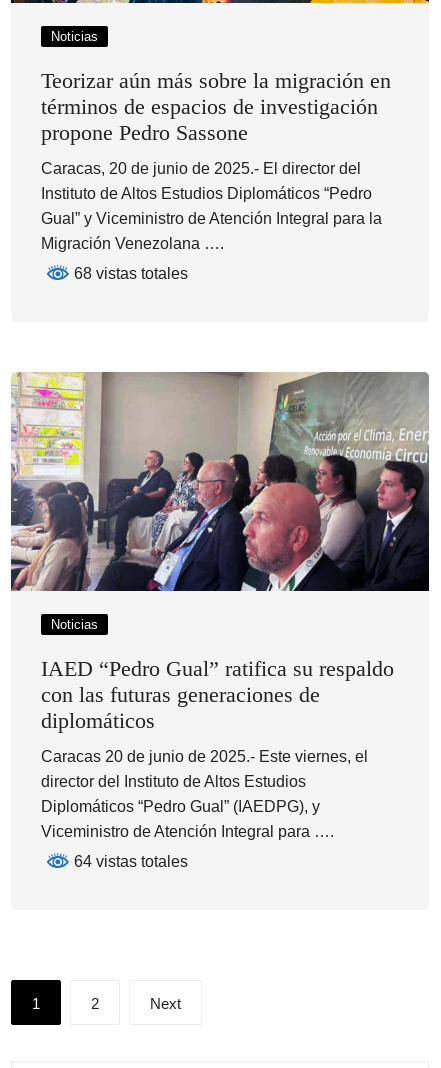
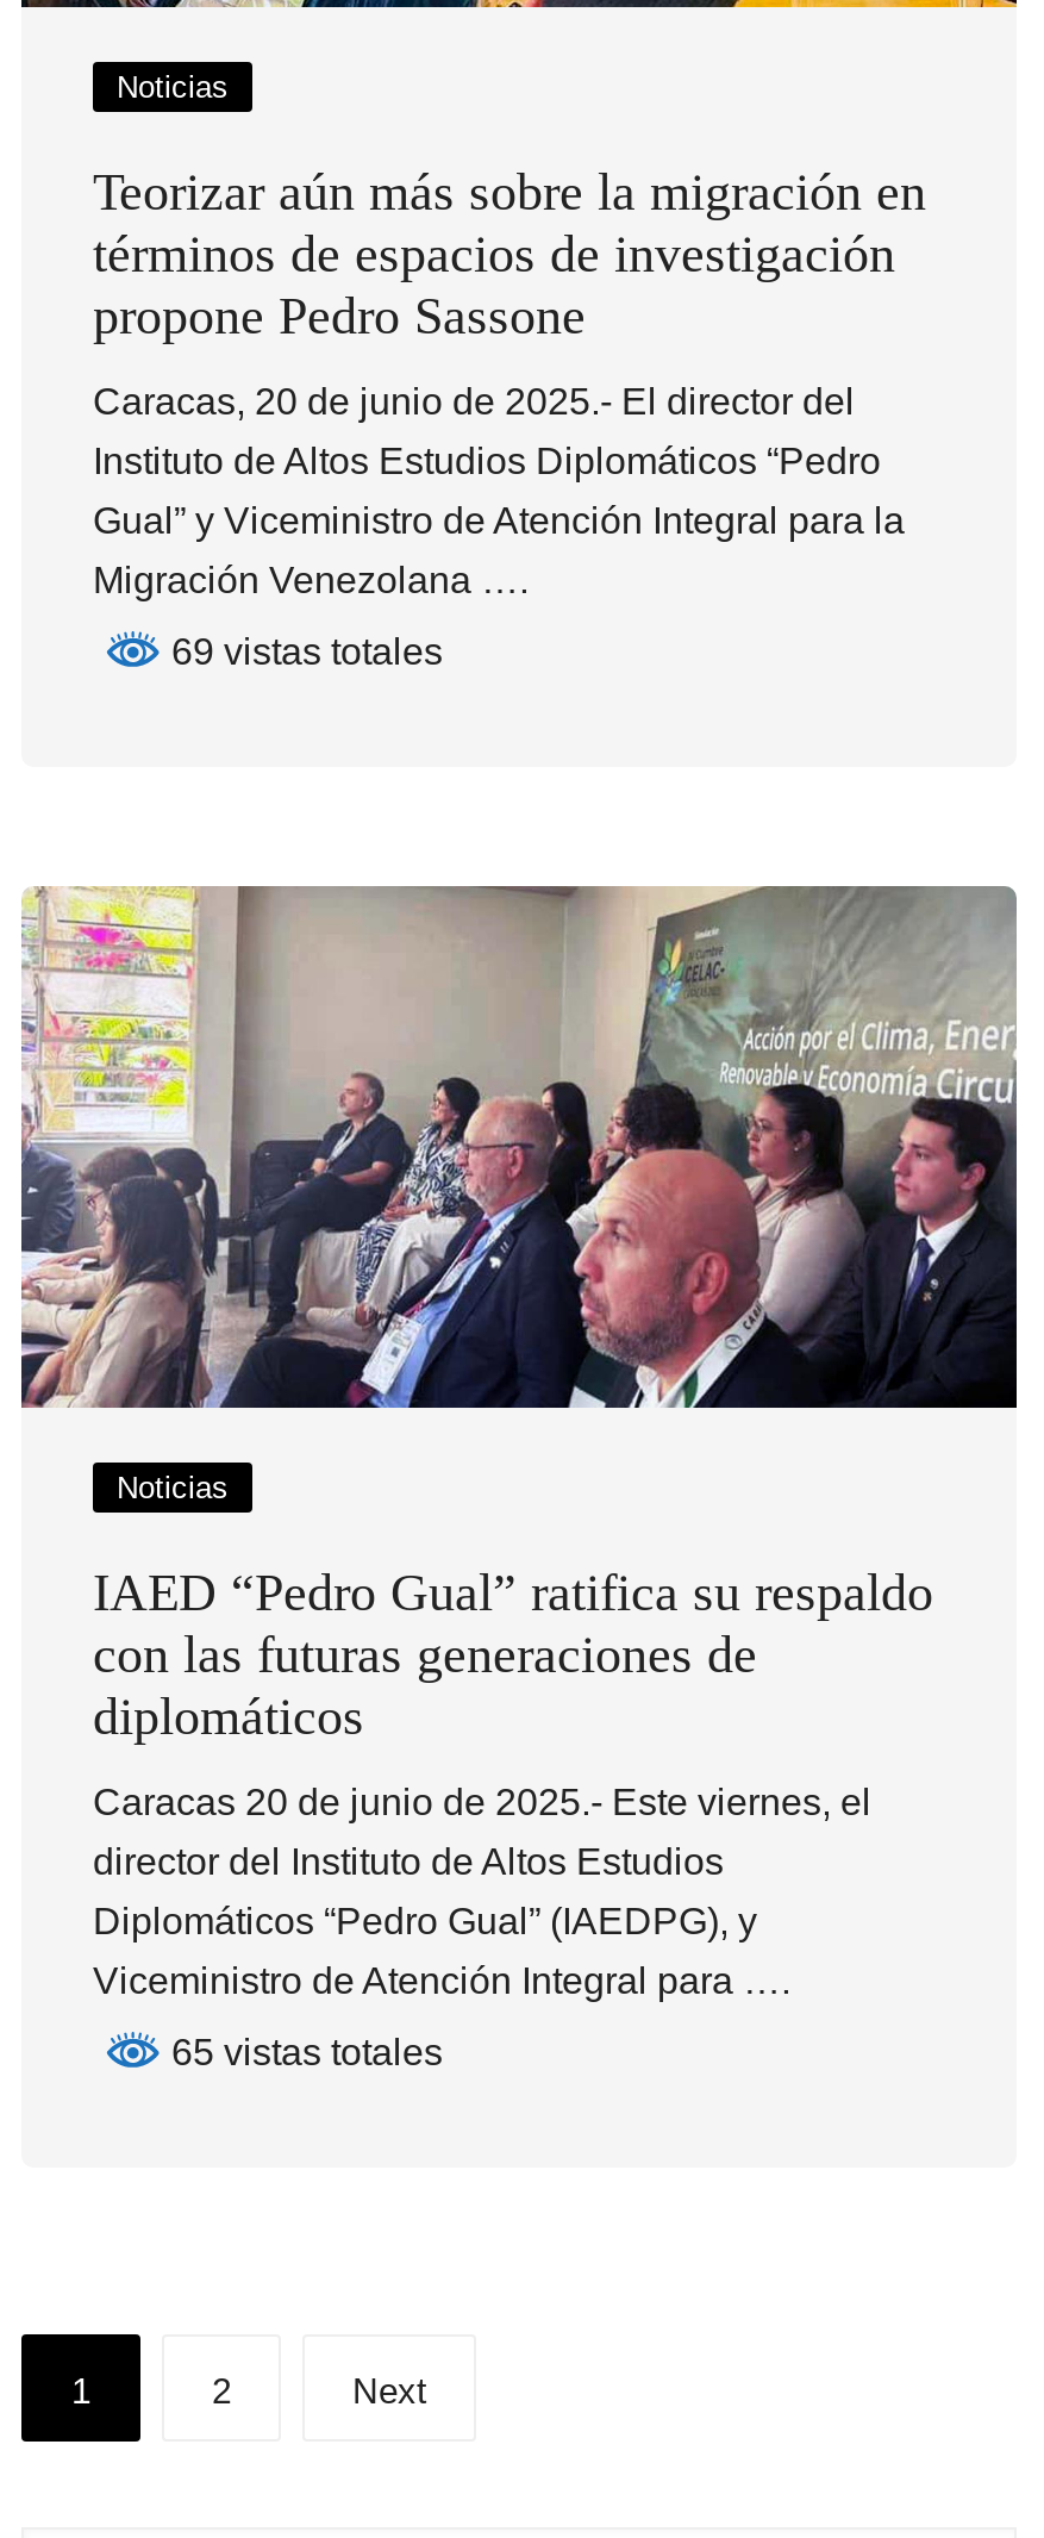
- 68 vistas totales
+ 69 vistas totales

- 64 vistas totales
+ 65 vistas totales
